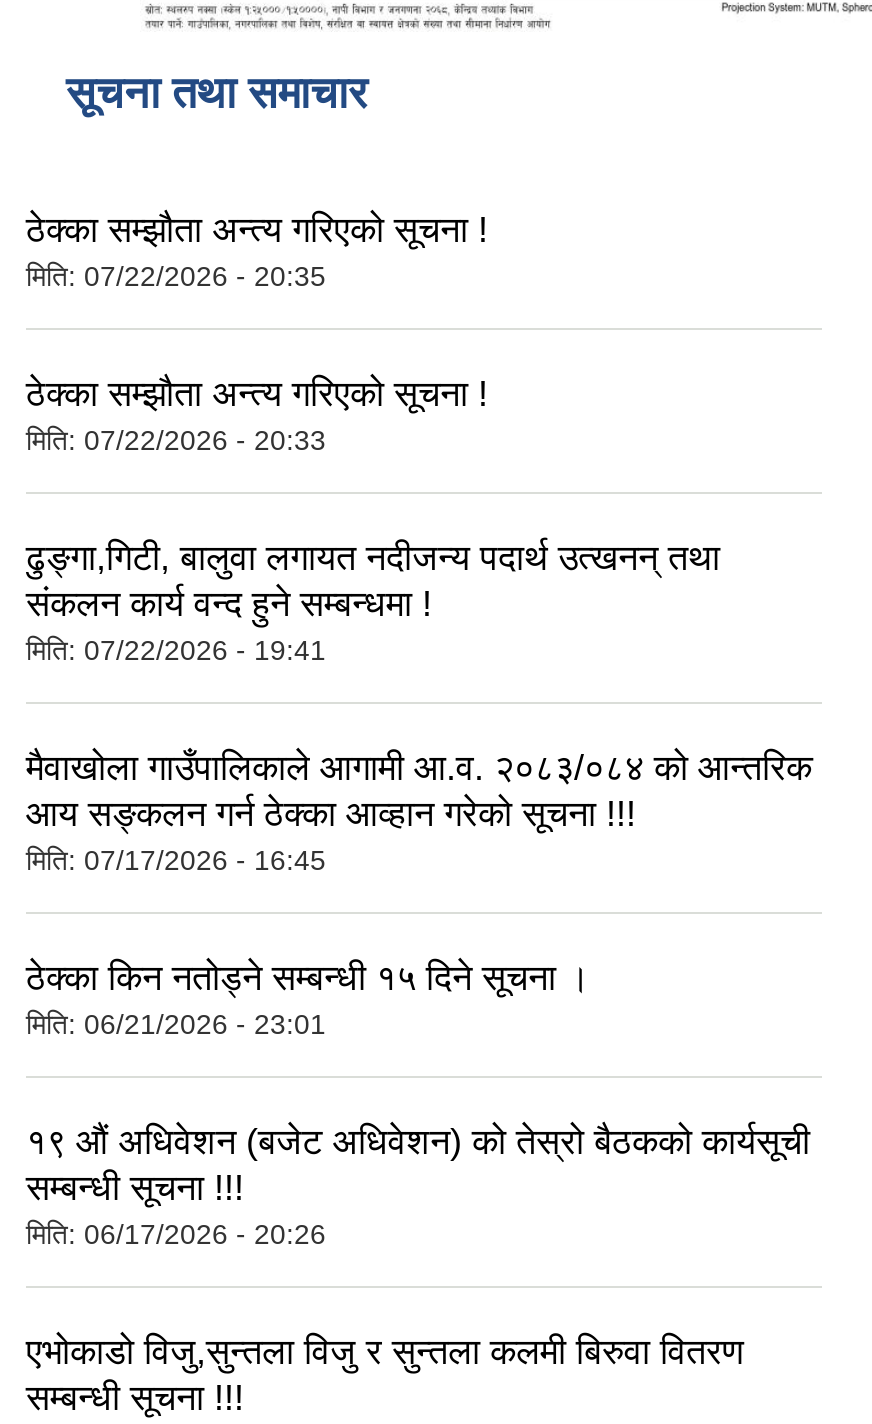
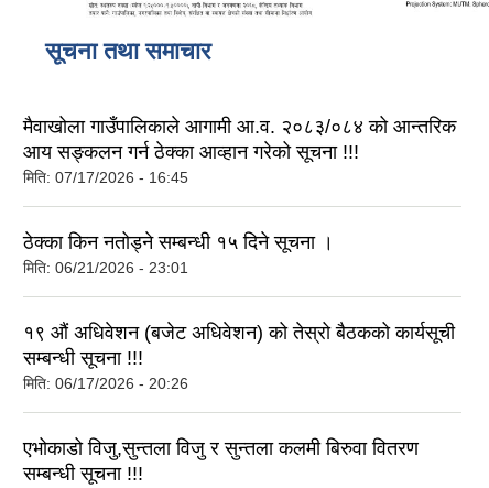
- ठेक्का सम्झौता अन्त्य गरिएको सूचना !
- मिति: 07/22/2026 - 20:35
- ठेक्का सम्झौता अन्त्य गरिएको सूचना !
- मिति: 07/22/2026 - 20:33
- ढुङ्गा,गिटी, बालुवा लगायत नदीजन्य पदार्थ उत्खनन् तथा
- संकलन कार्य वन्द हुने सम्बन्धमा !
- मिति: 07/22/2026 - 19:41
